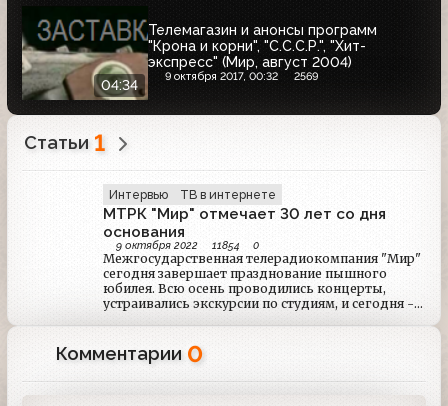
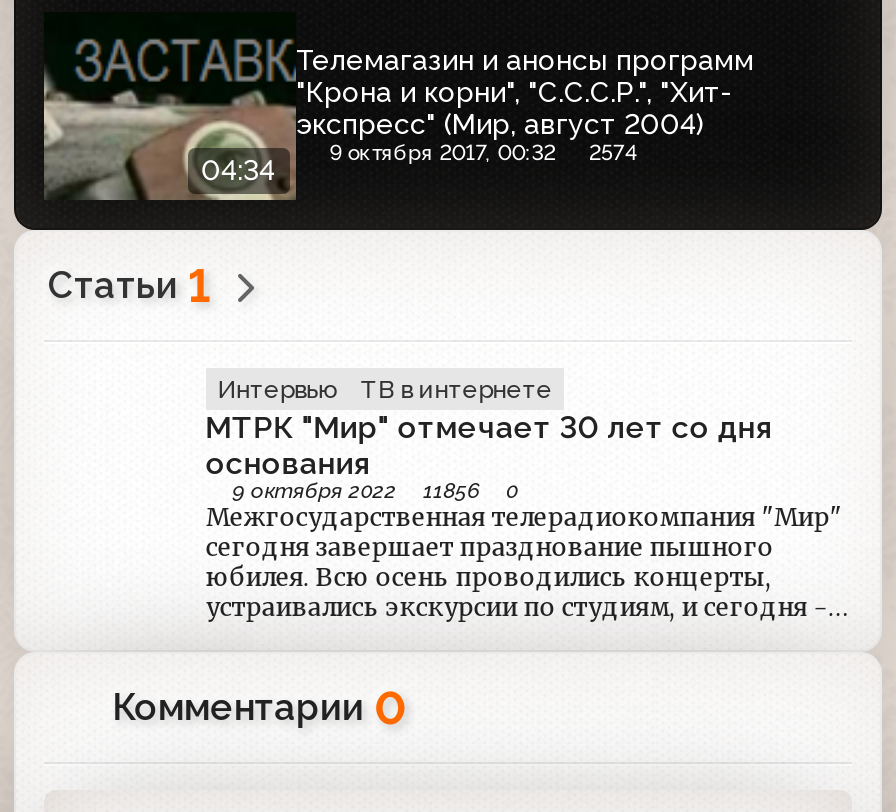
- 9 октября 2017, 00:32 2569
+ 9 октября 2017, 00:32 2574

- 11854
+ 11856
